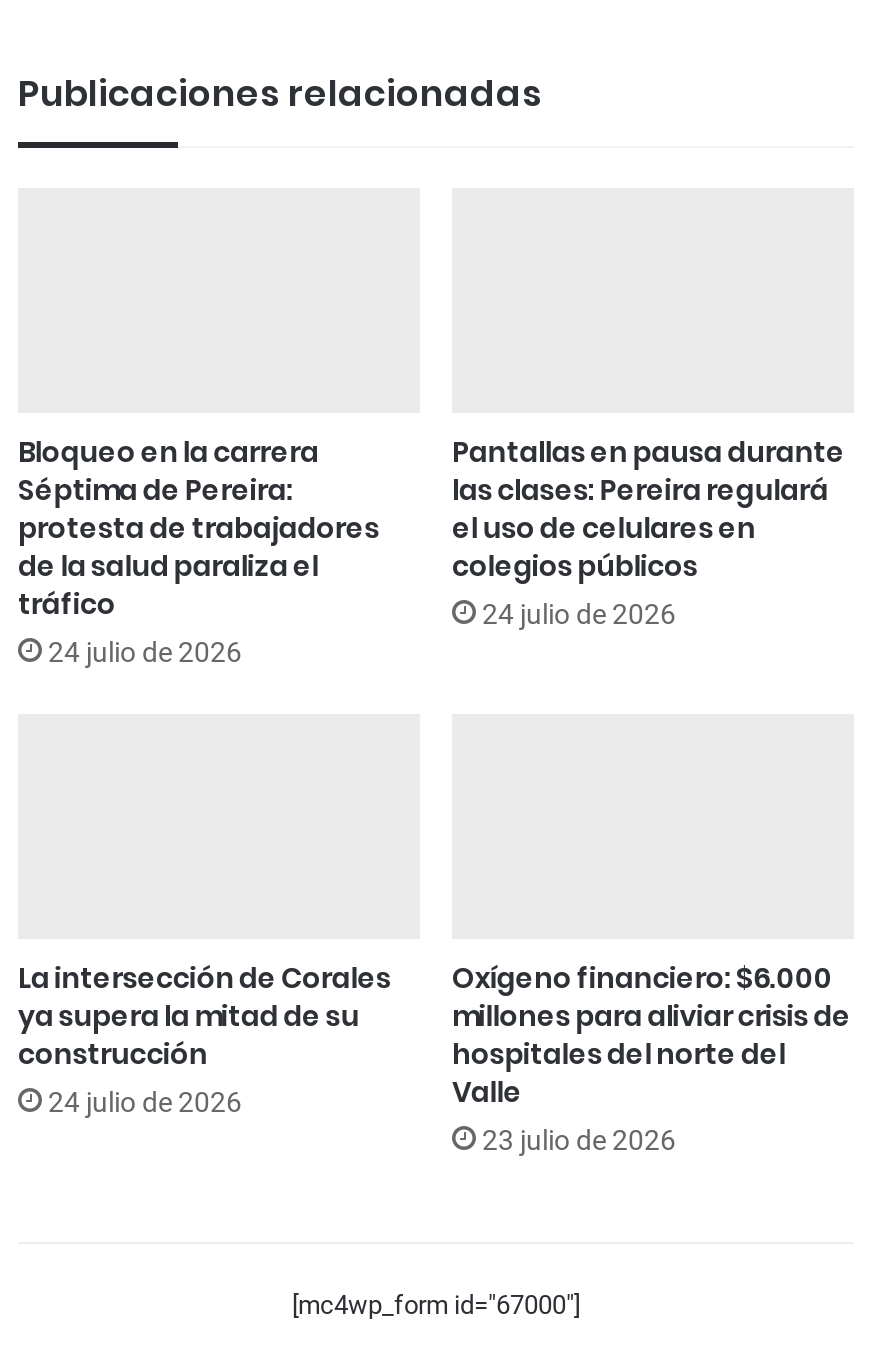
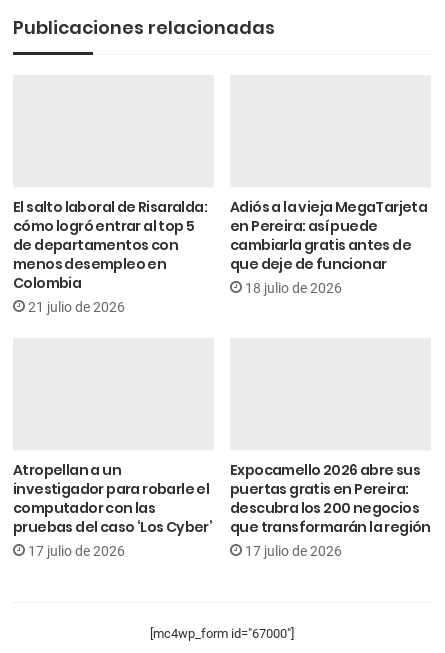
- Bloqueo en la carrera
- Séptima de Pereira:
- protesta de trabajadores
- de la salud paraliza el
- tráfico
- 24 julio de 2026
+ El salto laboral de Risaralda:
+ cómo logró entrar al top 5
+ de departamentos con
+ menos desempleo en
+ Colombia
+ 21 julio de 2026

- Pantallas en pausa durante
- las clases: Pereira regulará
- el uso de celulares en
- colegios públicos
- 24 julio de 2026
+ Adiós a la vieja MegaTarjeta
+ en Pereira: así puede
+ cambiarla gratis antes de
+ que deje de funcionar
+ 18 julio de 2026

- La intersección de Corales
- ya supera la mitad de su
- construcción
- 24 julio de 2026
+ Atropellan a un
+ investigador para robarle el
+ computador con las
+ pruebas del caso ‘Los Cyber’
+ 17 julio de 2026

- Oxígeno financiero: $6.000
- millones para aliviar crisis de
- hospitales del norte del
- Valle
- 23 julio de 2026
+ Expocamello 2026 abre sus
+ puertas gratis en Pereira:
+ descubra los 200 negocios
+ que transformarán la región
+ 17 julio de 2026
